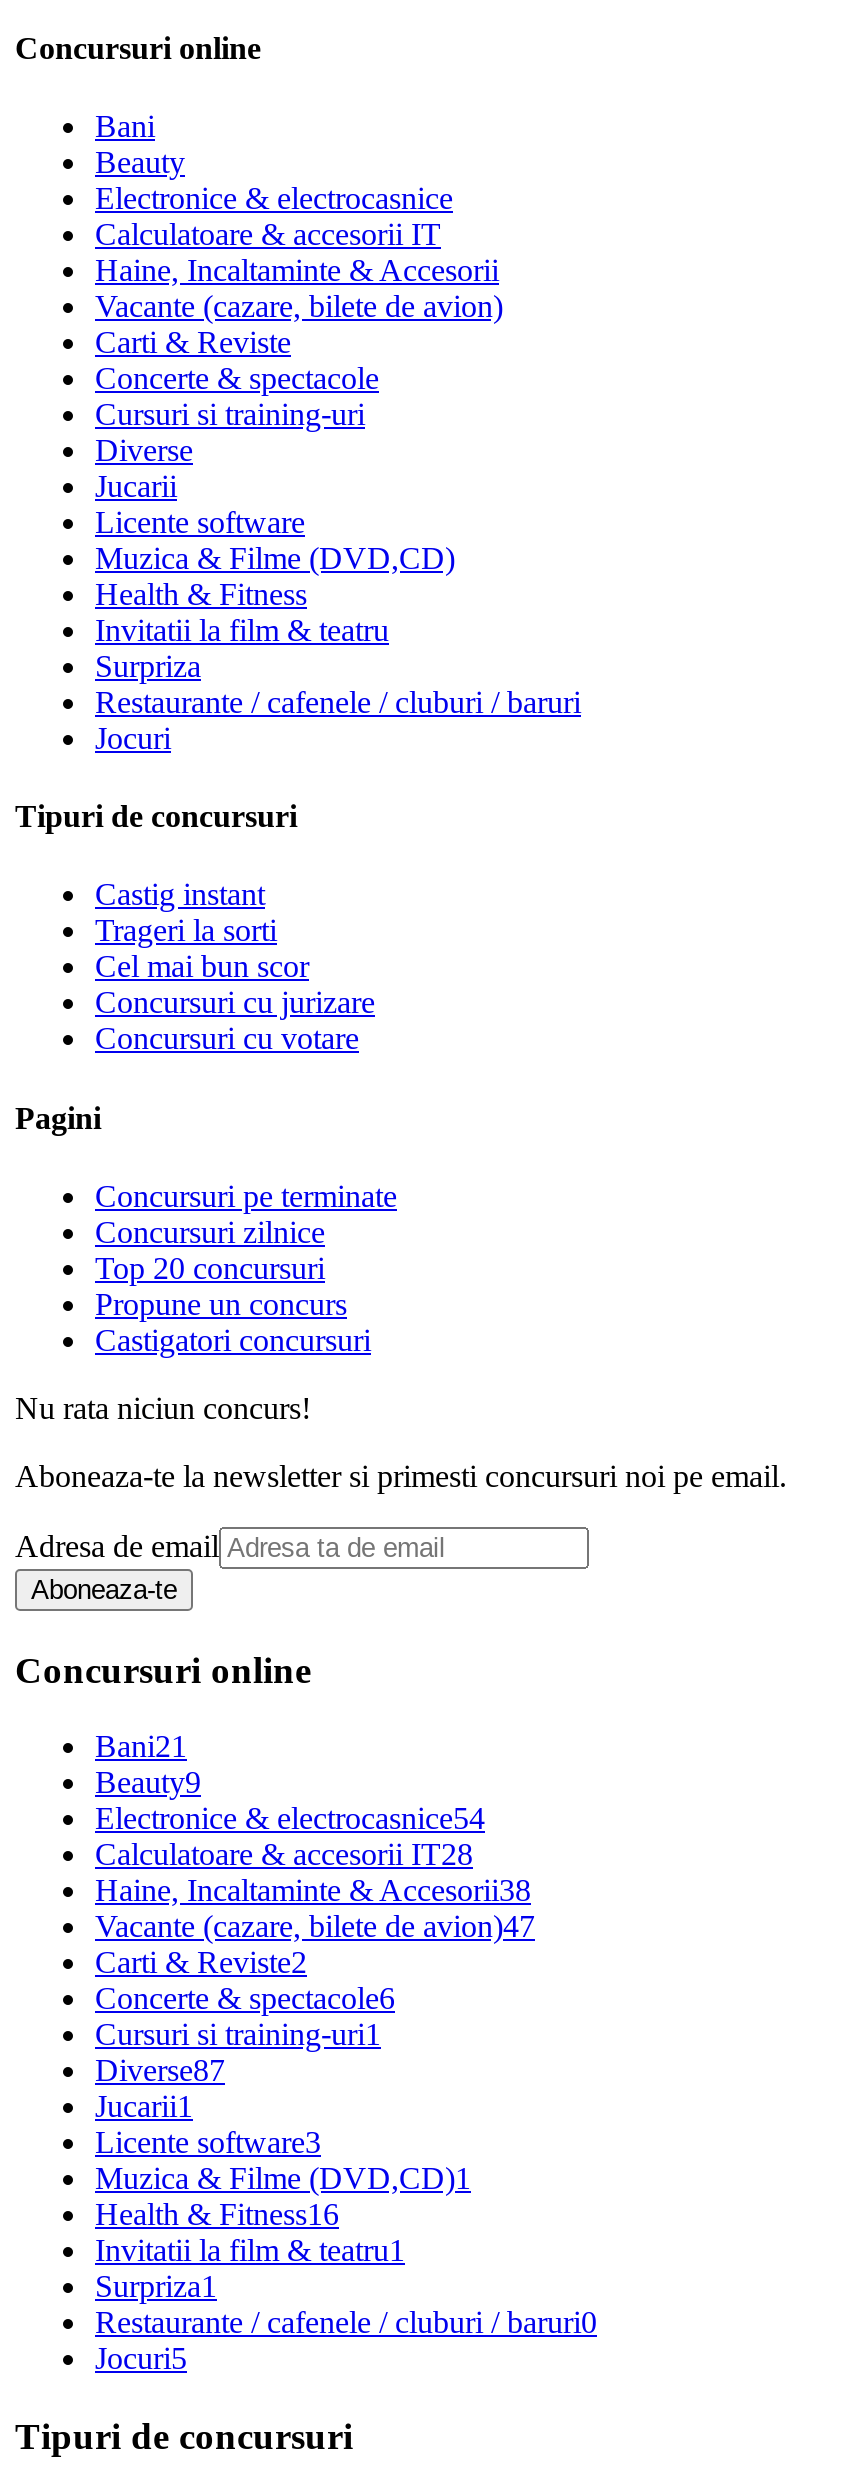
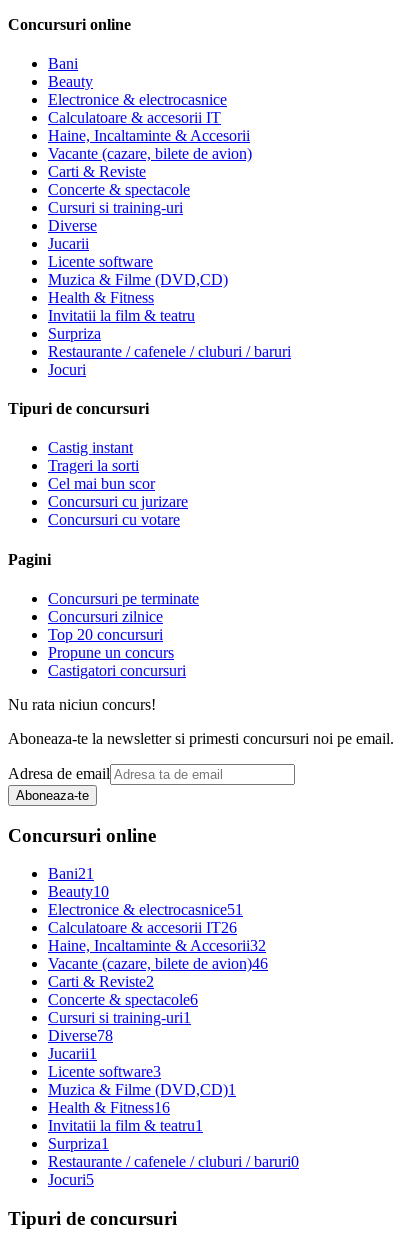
- Beauty9
+ Beauty10

- Electronice & electrocasnice54
+ Electronice & electrocasnice51

- Calculatoare & accesorii IT28
+ Calculatoare & accesorii IT26

- Haine, Incaltaminte & Accesorii38
+ Haine, Incaltaminte & Accesorii32

- Vacante (cazare, bilete de avion)47
+ Vacante (cazare, bilete de avion)46

- Diverse87
+ Diverse78
